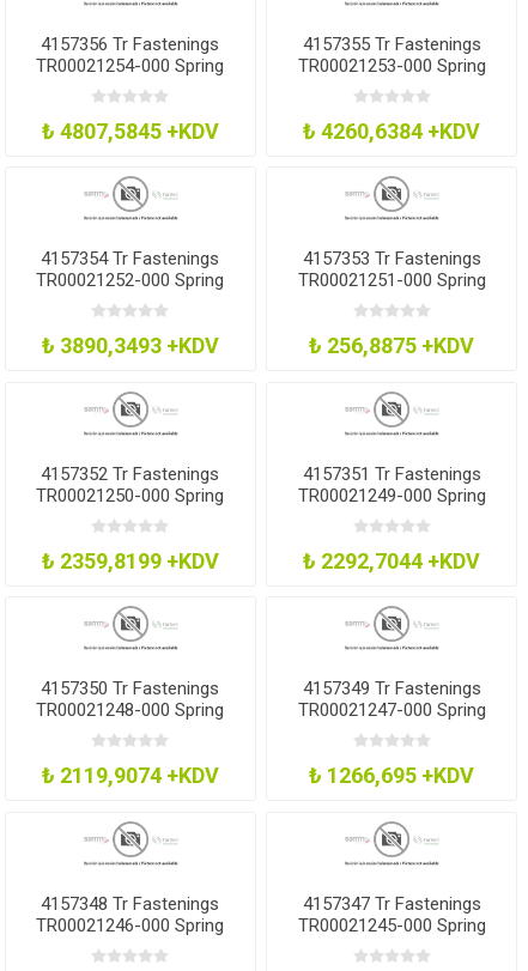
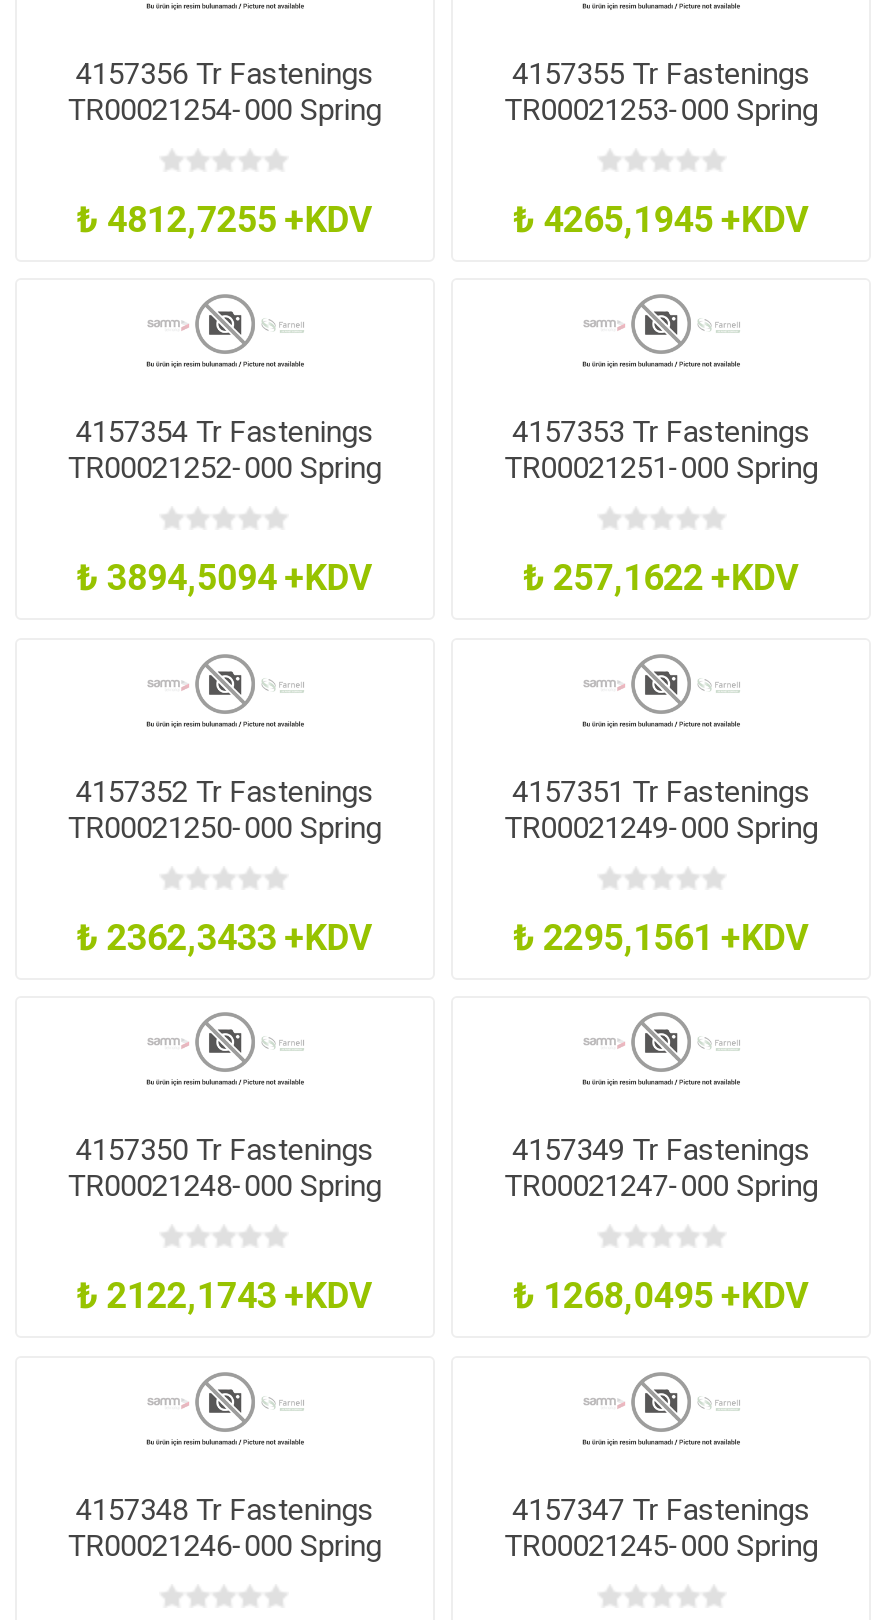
- ₺ 4807,5845 +KDV
+ ₺ 4812,7255 +KDV

- ₺ 4260,6384 +KDV
+ ₺ 4265,1945 +KDV

- ₺ 3890,3493 +KDV
+ ₺ 3894,5094 +KDV

- ₺ 256,8875 +KDV
+ ₺ 257,1622 +KDV

- ₺ 2359,8199 +KDV
+ ₺ 2362,3433 +KDV

- ₺ 2292,7044 +KDV
+ ₺ 2295,1561 +KDV

- ₺ 2119,9074 +KDV
+ ₺ 2122,1743 +KDV

- ₺ 1266,695 +KDV
+ ₺ 1268,0495 +KDV
